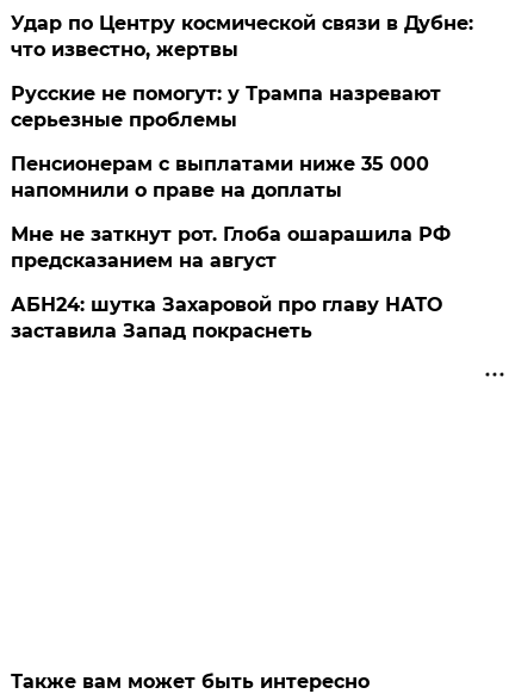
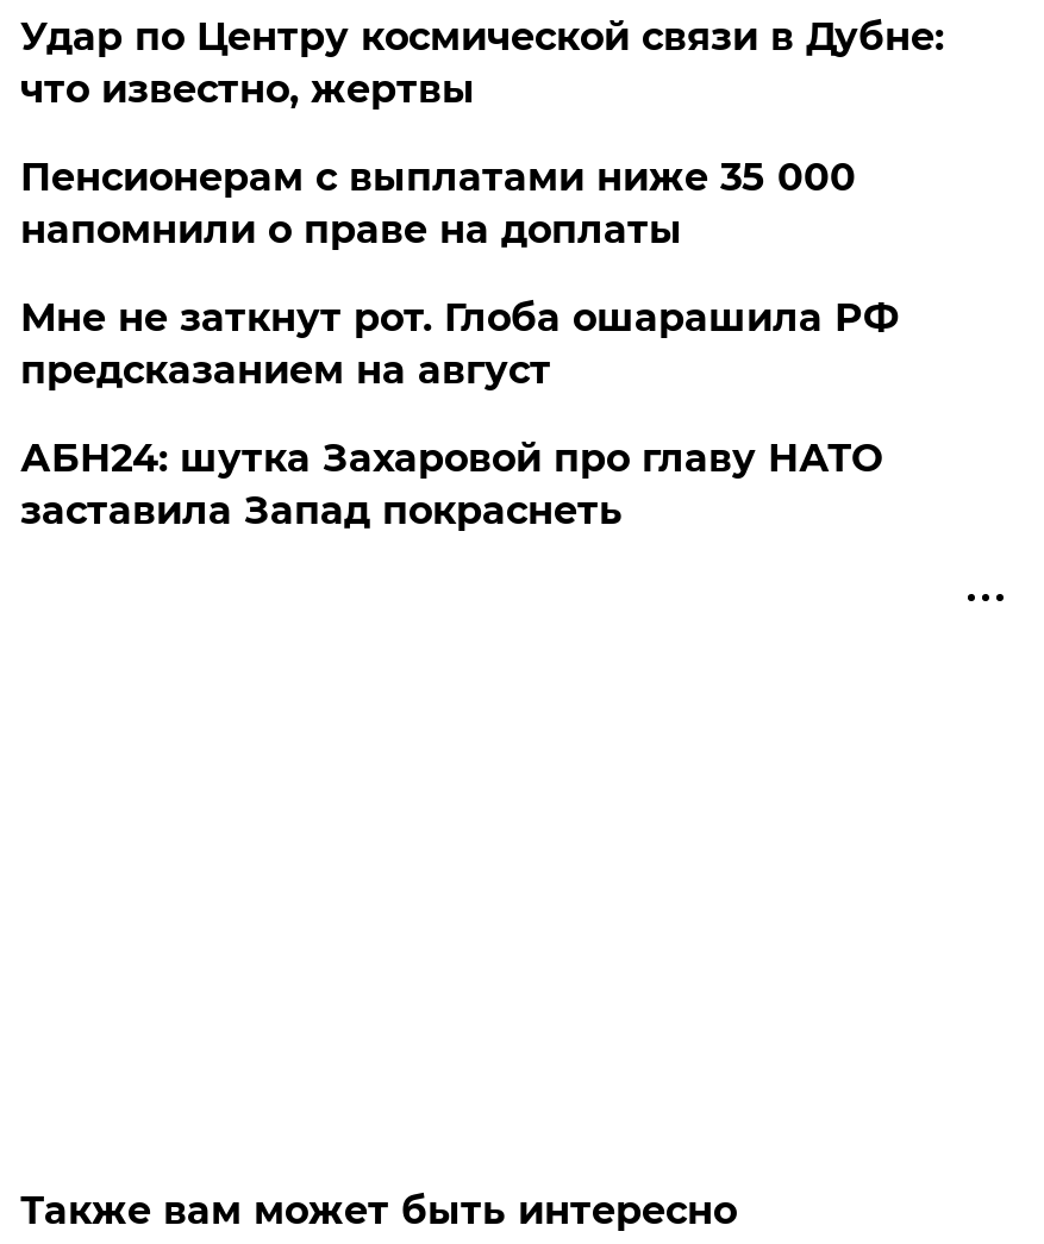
- Русские не помогут: у Трампа назревают
- серьезные проблемы
